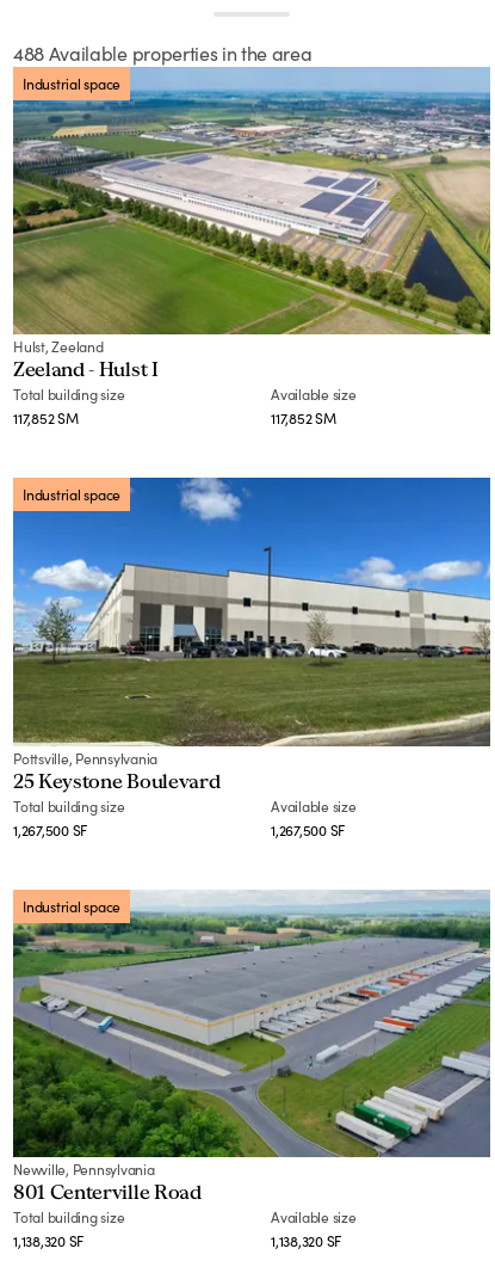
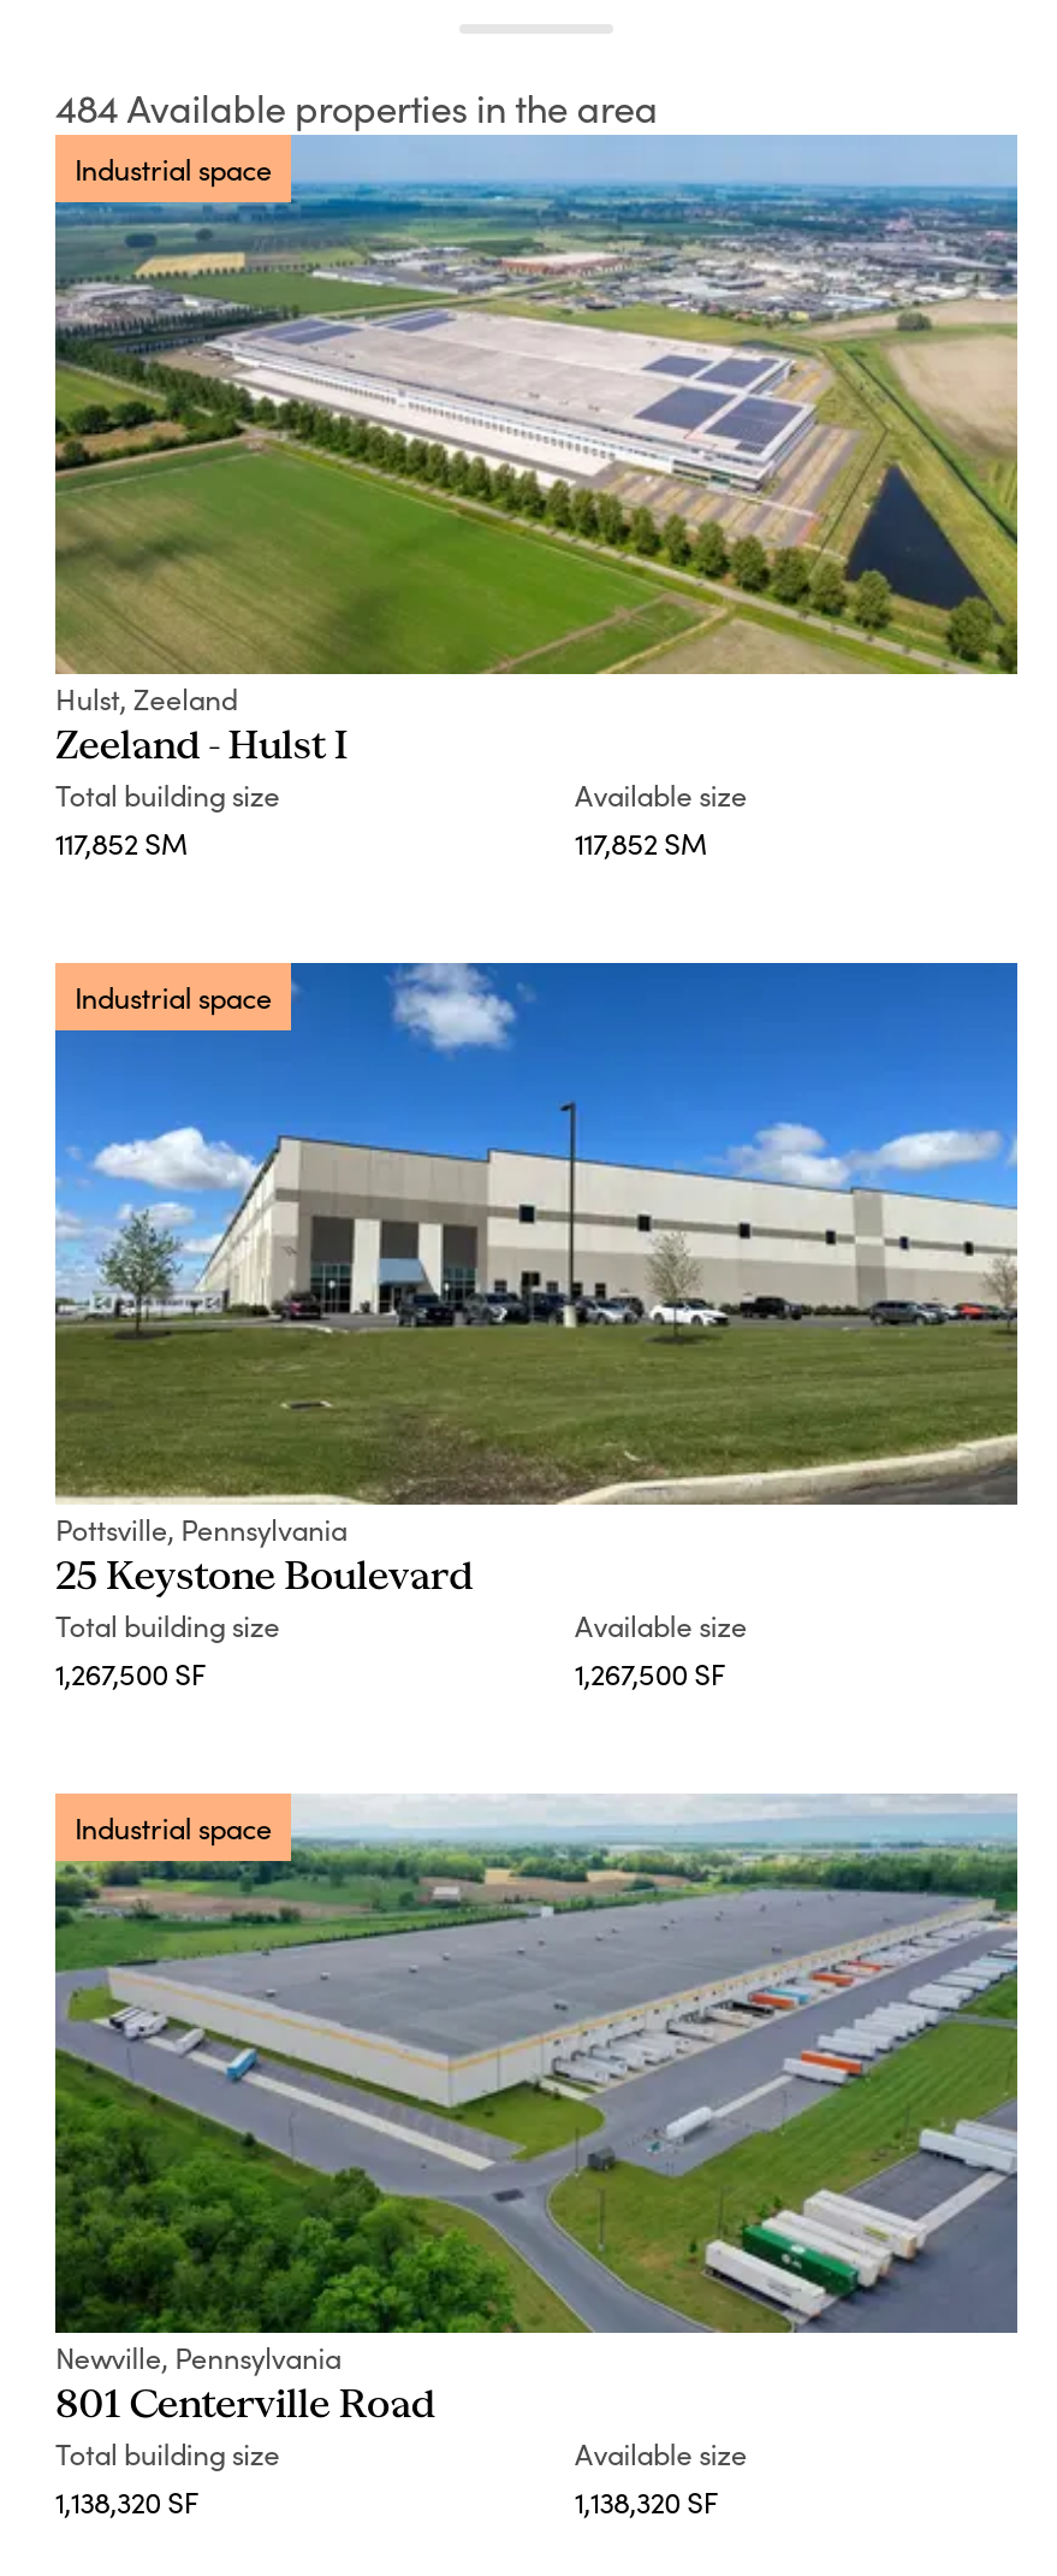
- 488 Available properties in the area
+ 484 Available properties in the area
